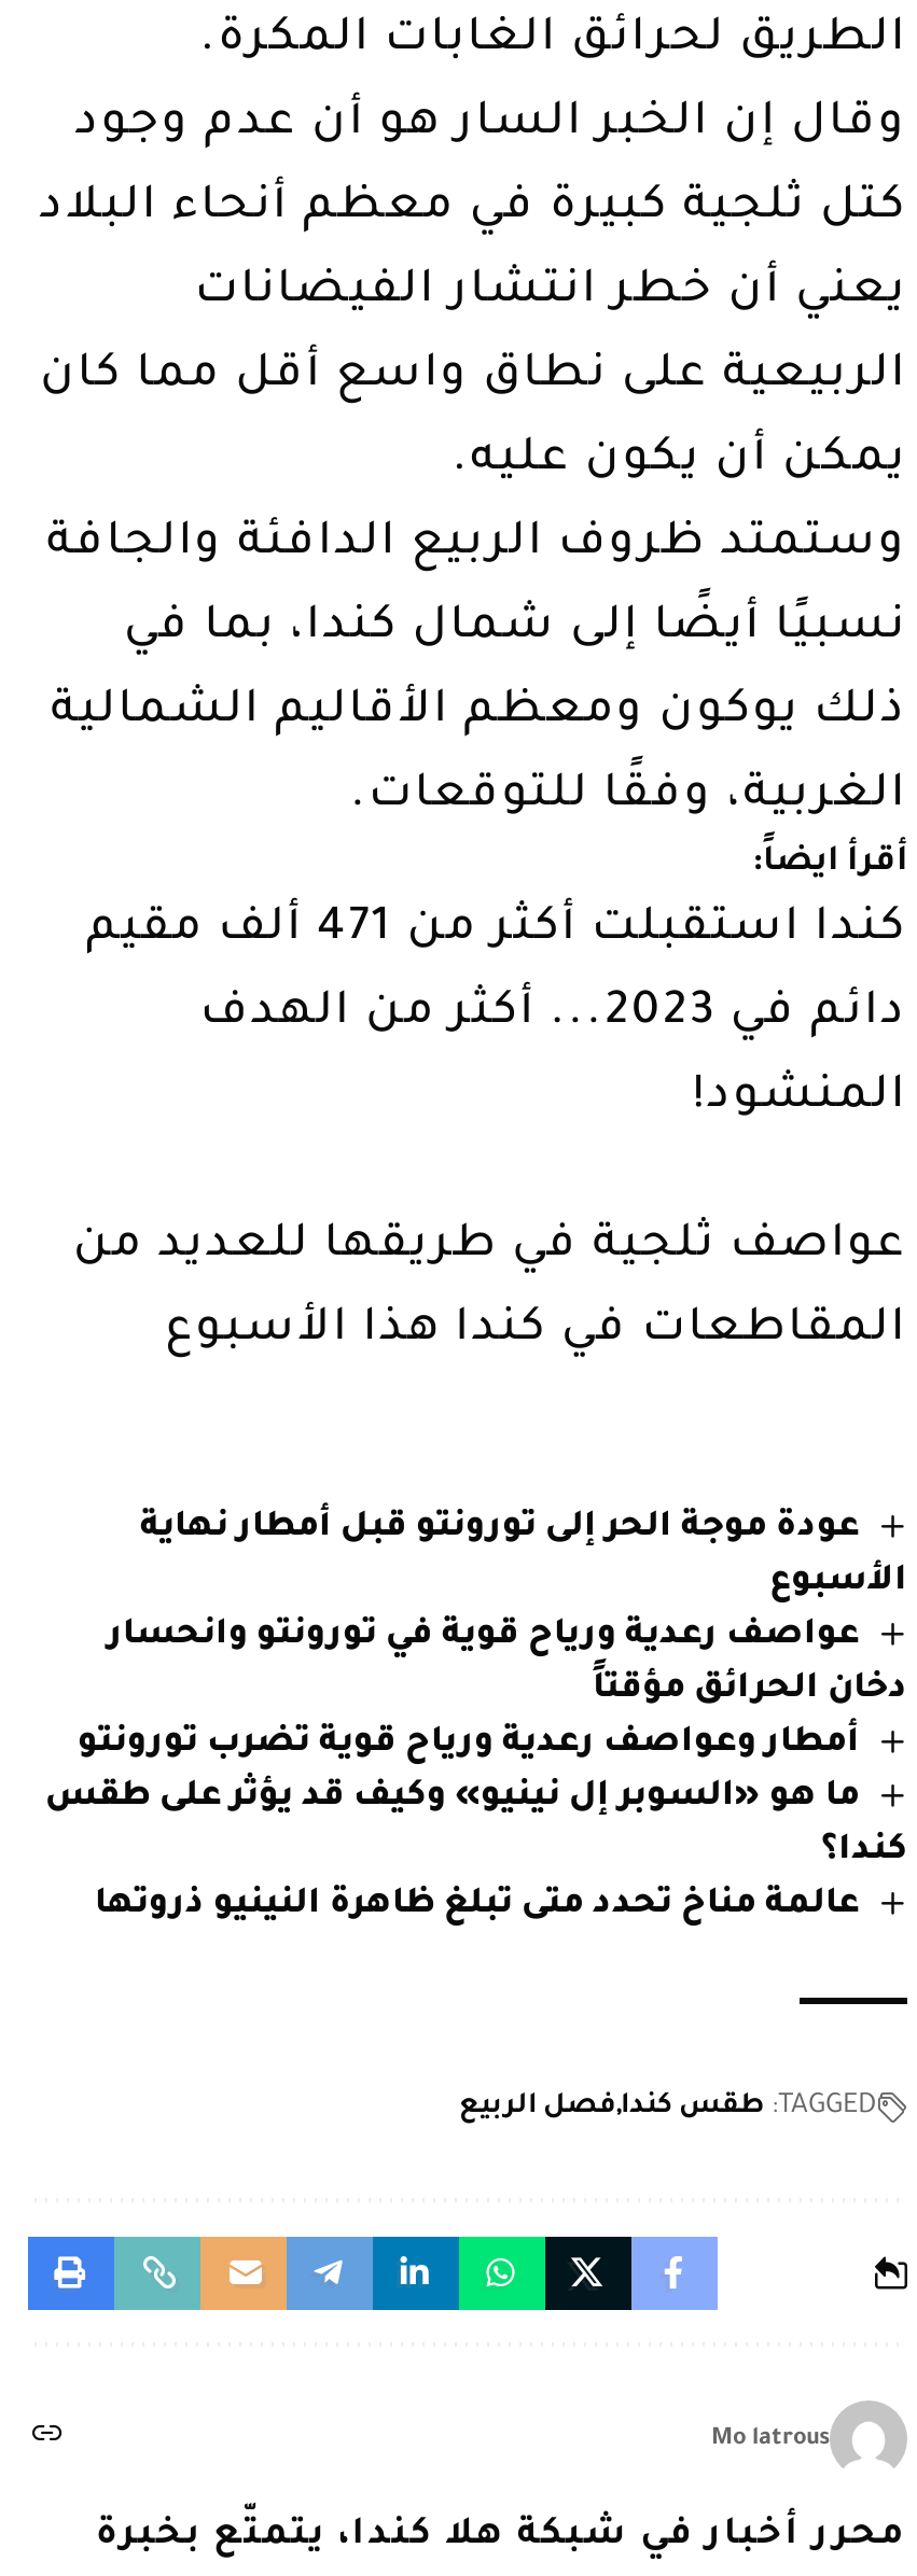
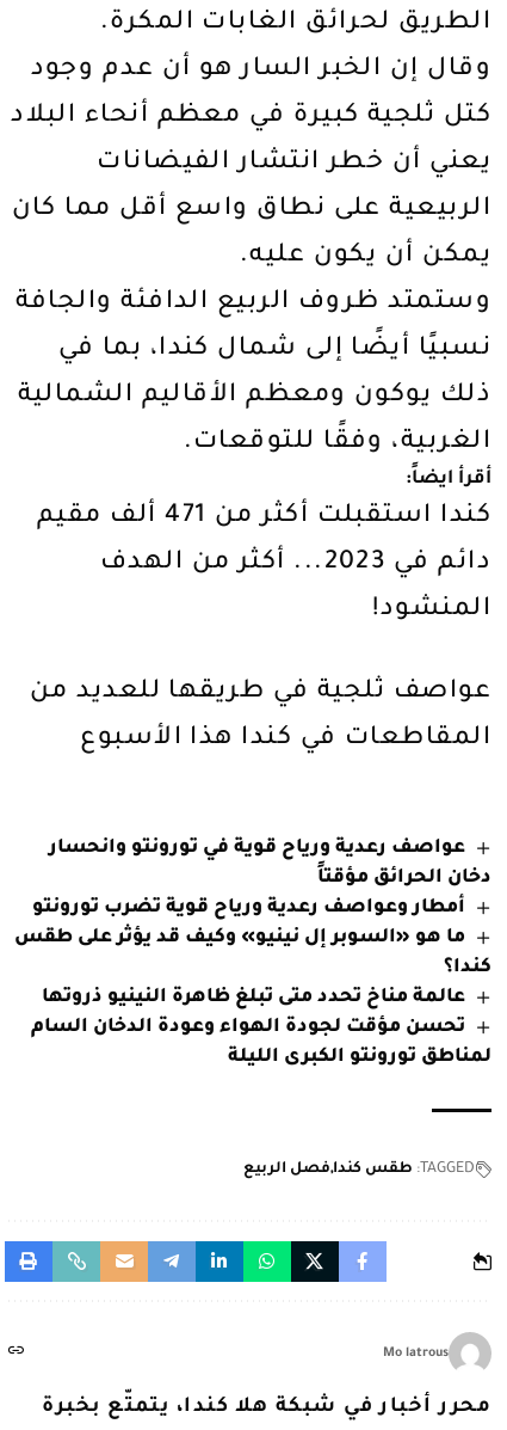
- عودة موجة الحر إلى تورونتو قبل أمطار نهاية
- الأسبوع

moved up: عواصف رعدية ورياح قوية في تورونتو وانحسار | دخان الحرائق مؤقتاً | أمطار وعواصف رعدية ورياح قوية تضرب تورونتو | ما هو «السوبر إل نينيو» وكيف قد يؤثر على طقس | عالمة مناخ تحدد متى تبلغ ظاهرة النينيو ذروتها

+ تحسن مؤقت لجودة الهواء وعودة الدخان السام
+ لمناطق تورونتو الكبرى الليلة
